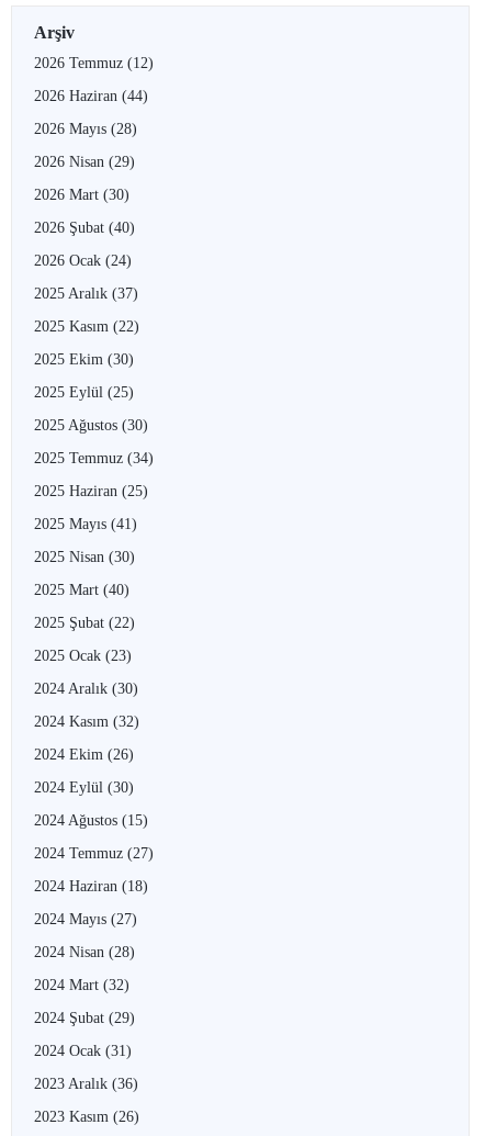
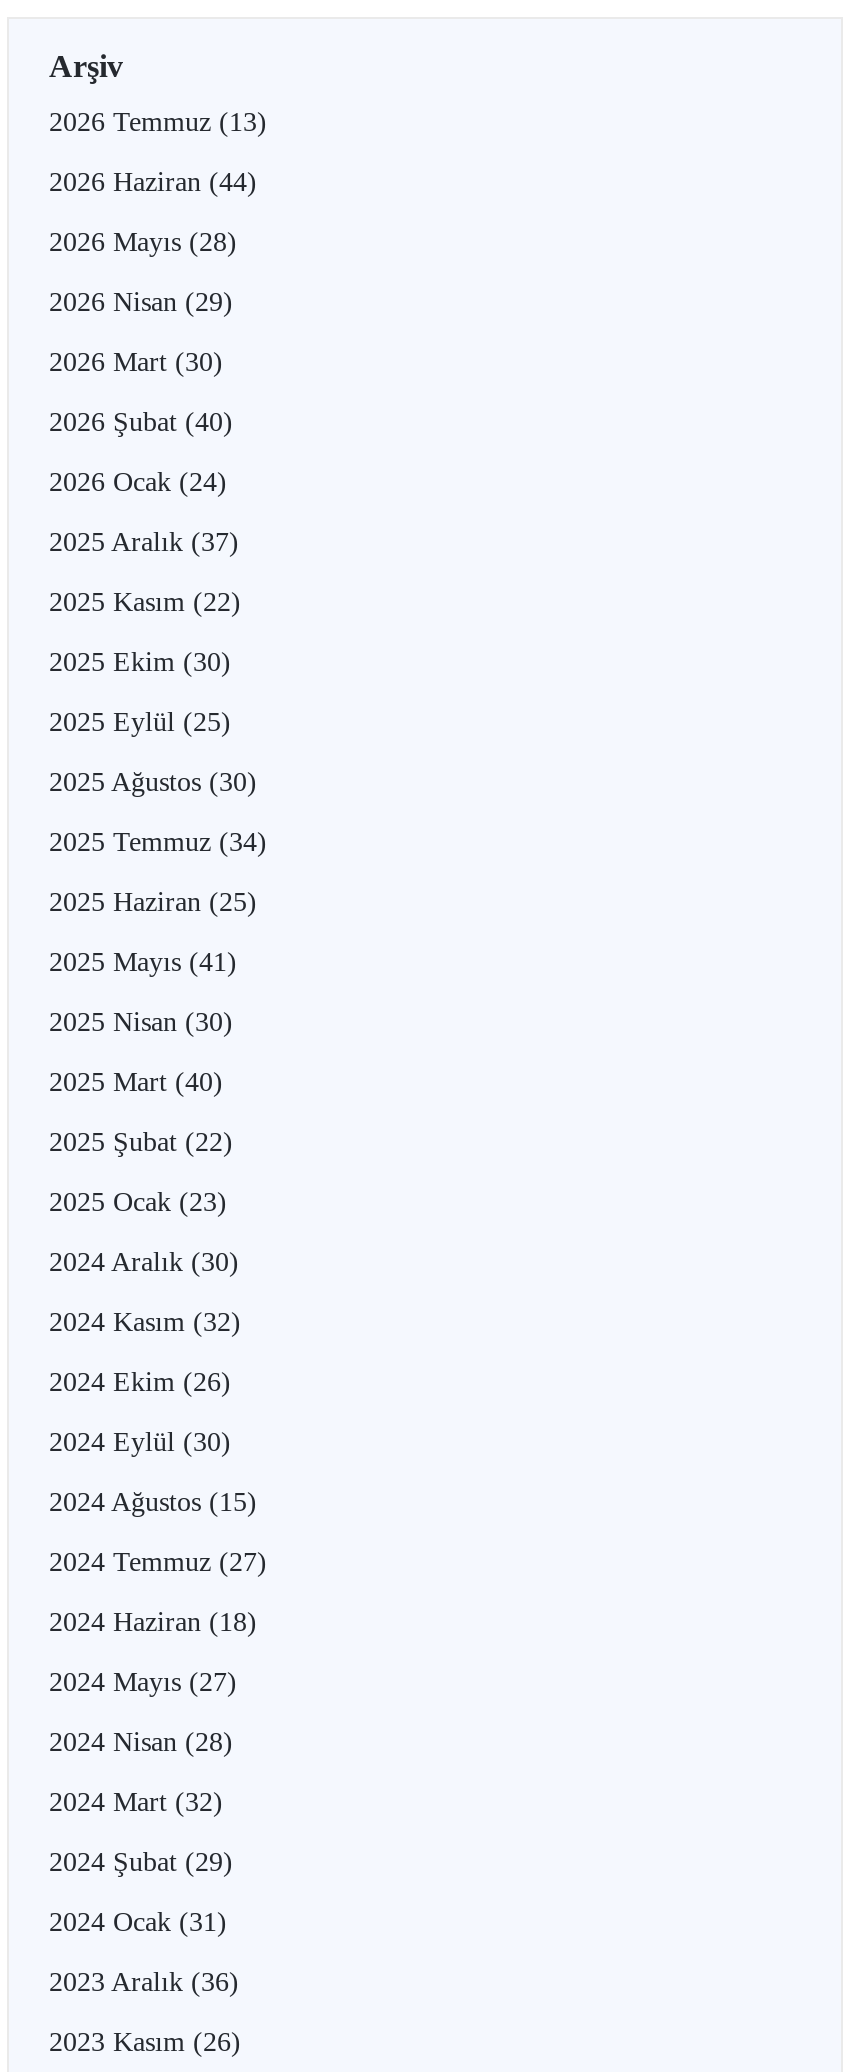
- 2026 Temmuz (12)
+ 2026 Temmuz (13)
